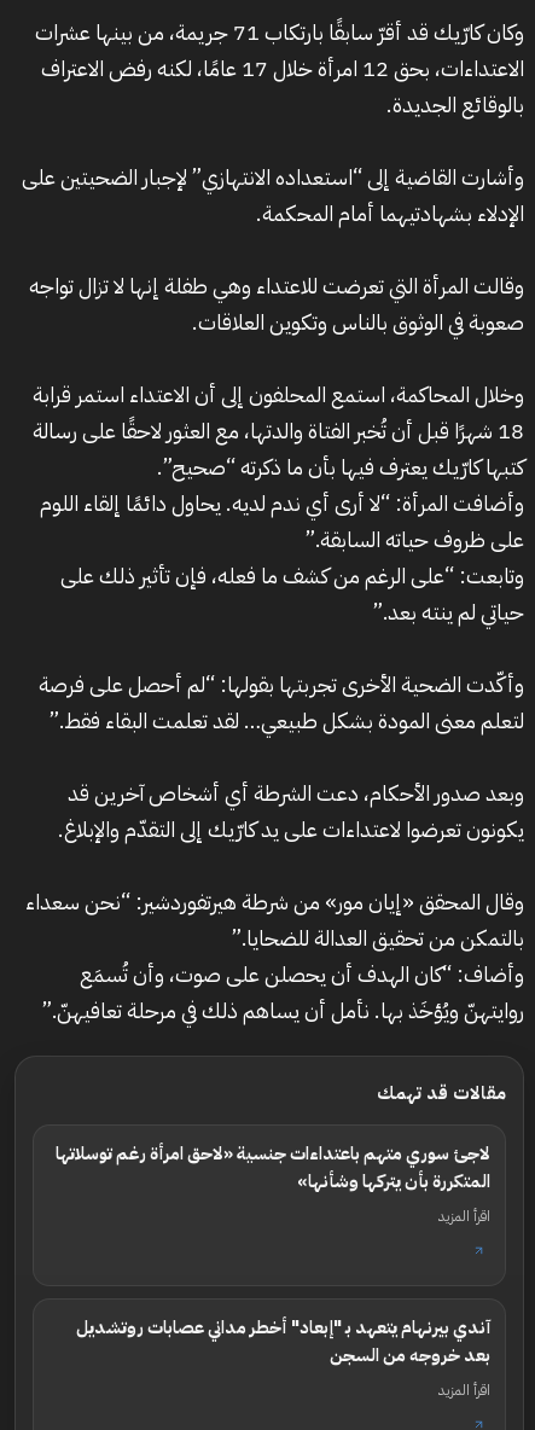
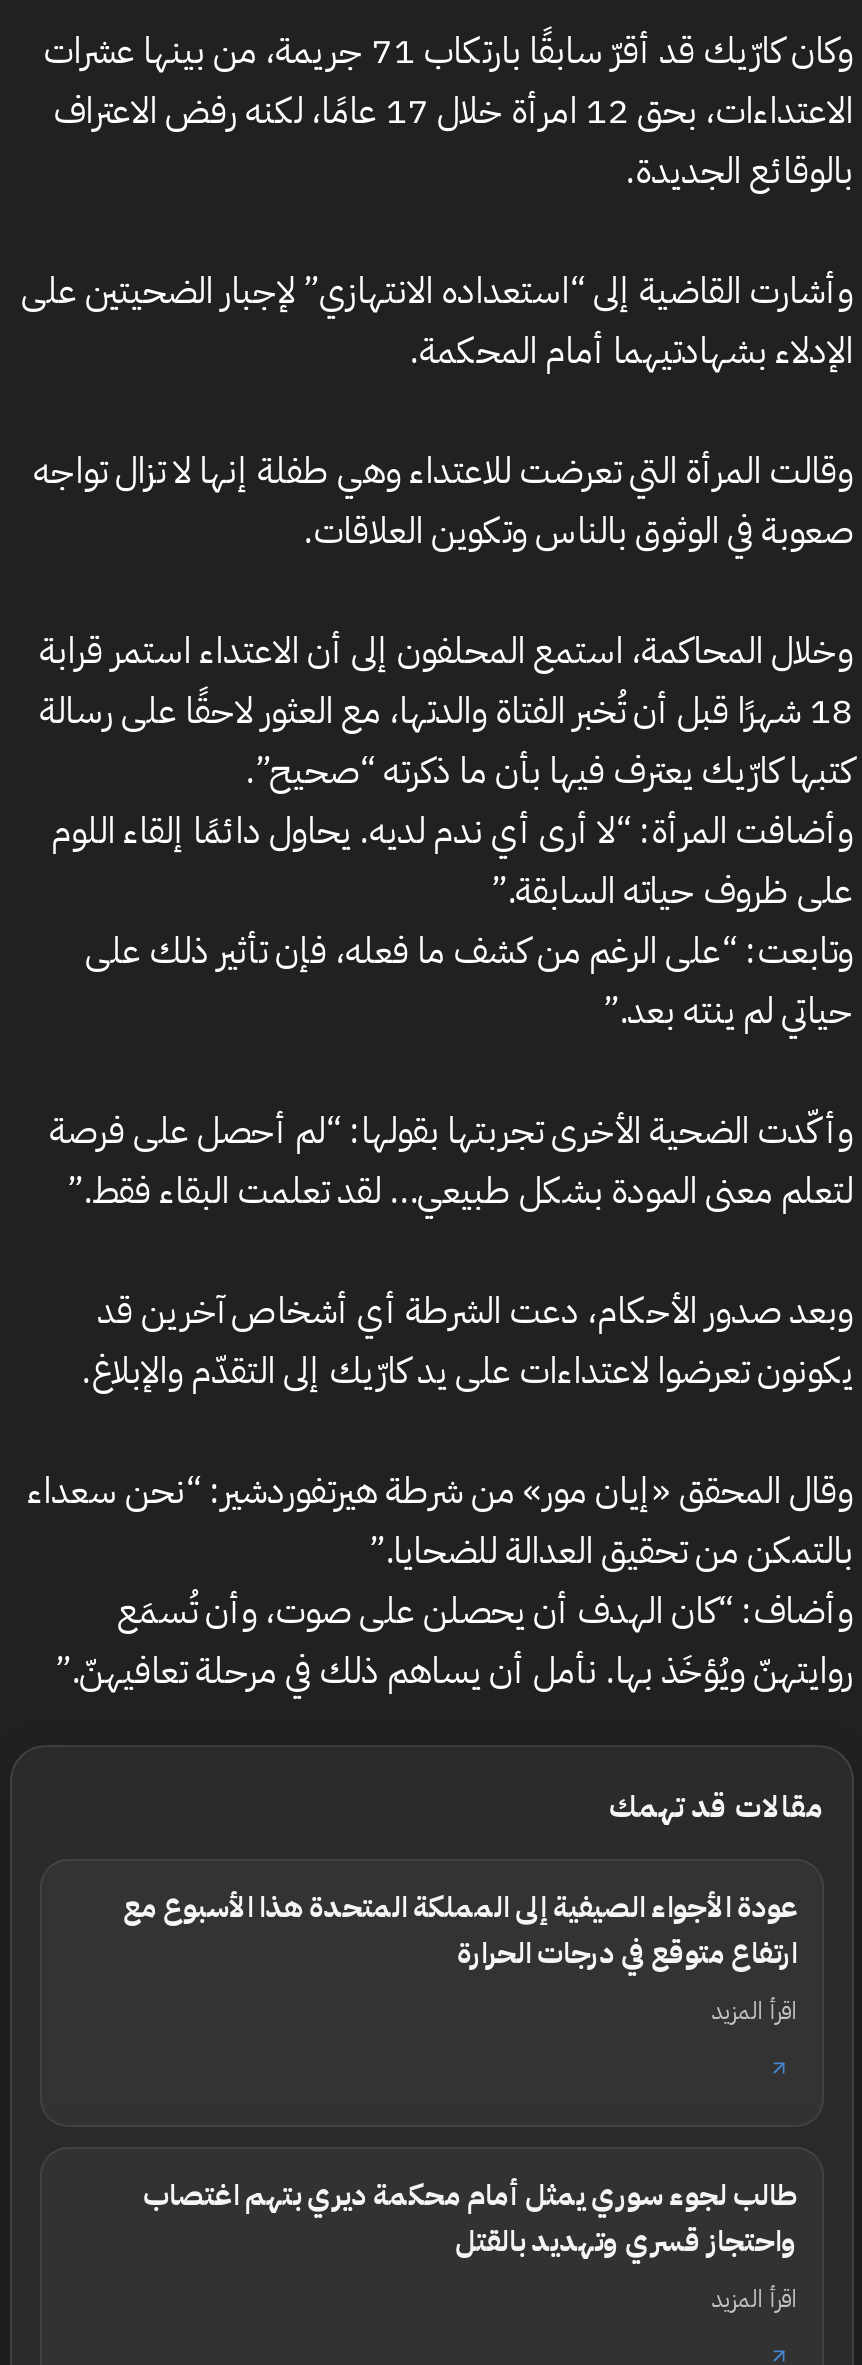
- لاجئ سوري متهم باعتداءات جنسية «لاحق امرأة رغم توسلاتها
- المتكررة بأن يتركها وشأنها»
+ عودة الأجواء الصيفية إلى المملكة المتحدة هذا الأسبوع مع
+ ارتفاع متوقع في درجات الحرارة

- آندي بيرنهام يتعهد بـ "إبعاد" أخطر مداني عصابات روتشديل
- بعد خروجه من السجن
+ طالب لجوء سوري يمثل أمام محكمة ديري بتهم اغتصاب
+ واحتجاز قسري وتهديد بالقتل
